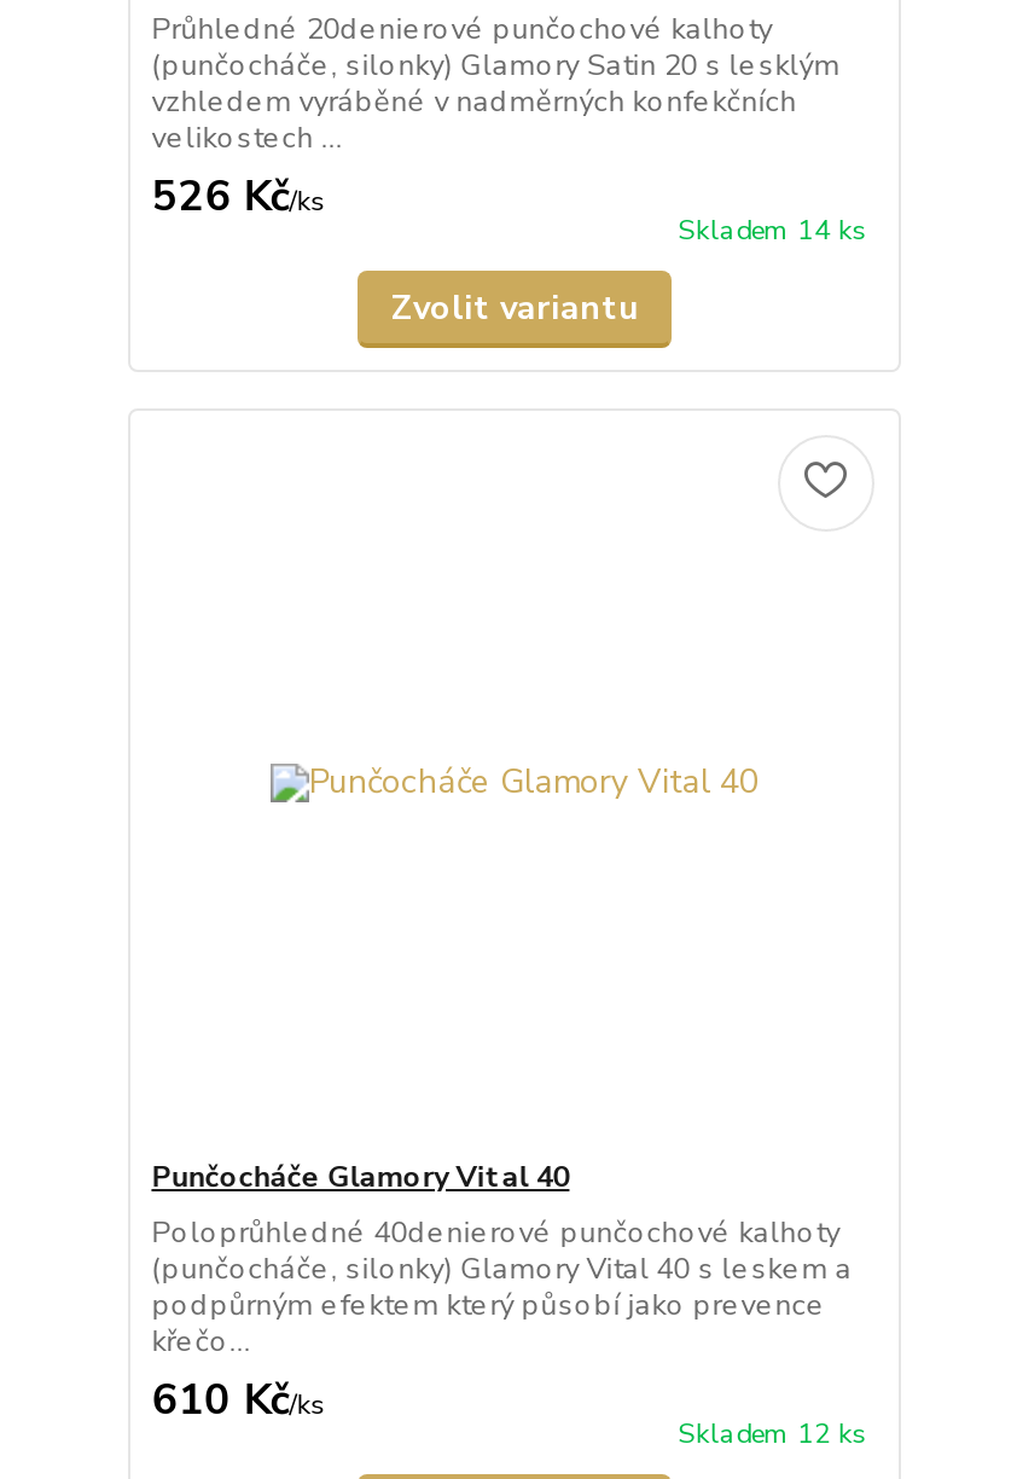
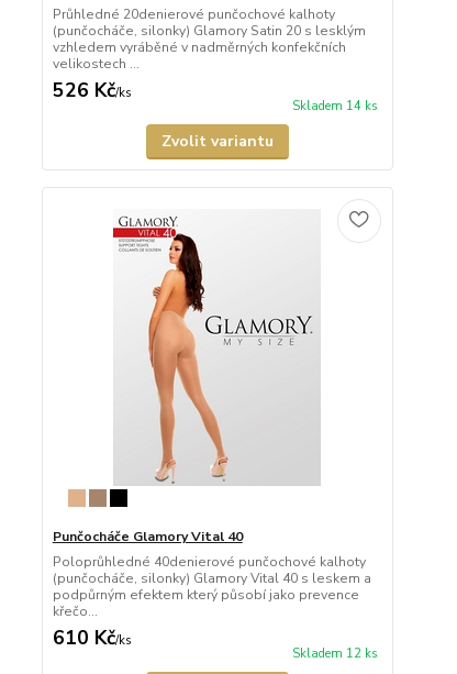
+ [image]
